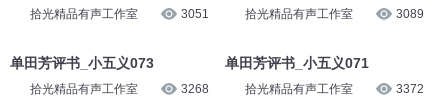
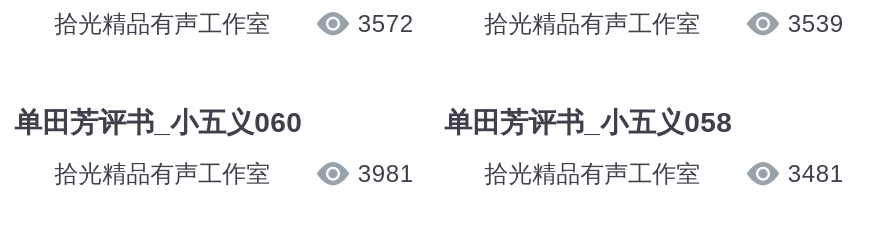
- 3051
+ 3572

- 3089
+ 3539

- 单田芳评书_小五义073
+ 单田芳评书_小五义060

- 单田芳评书_小五义071
+ 单田芳评书_小五义058

- 3268
+ 3981

- 3372
+ 3481
